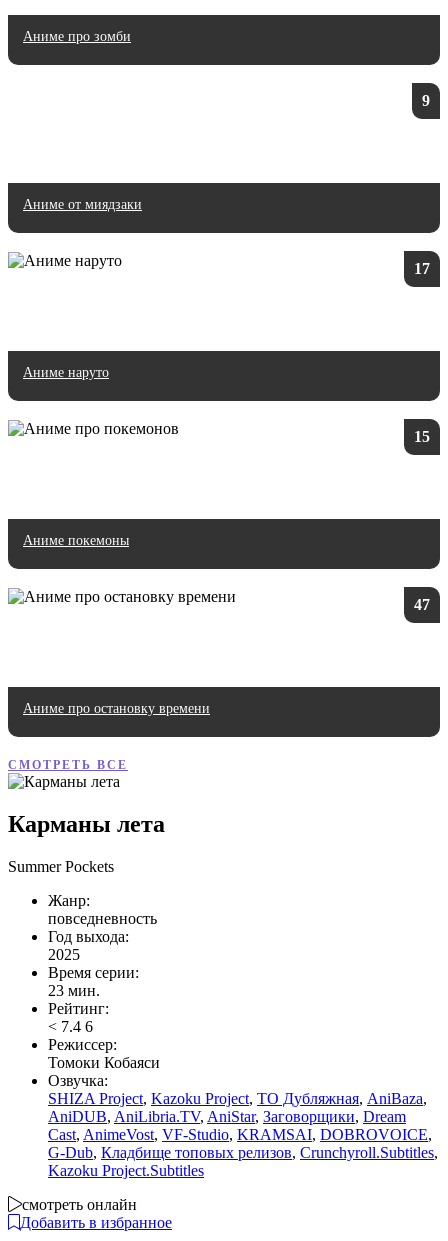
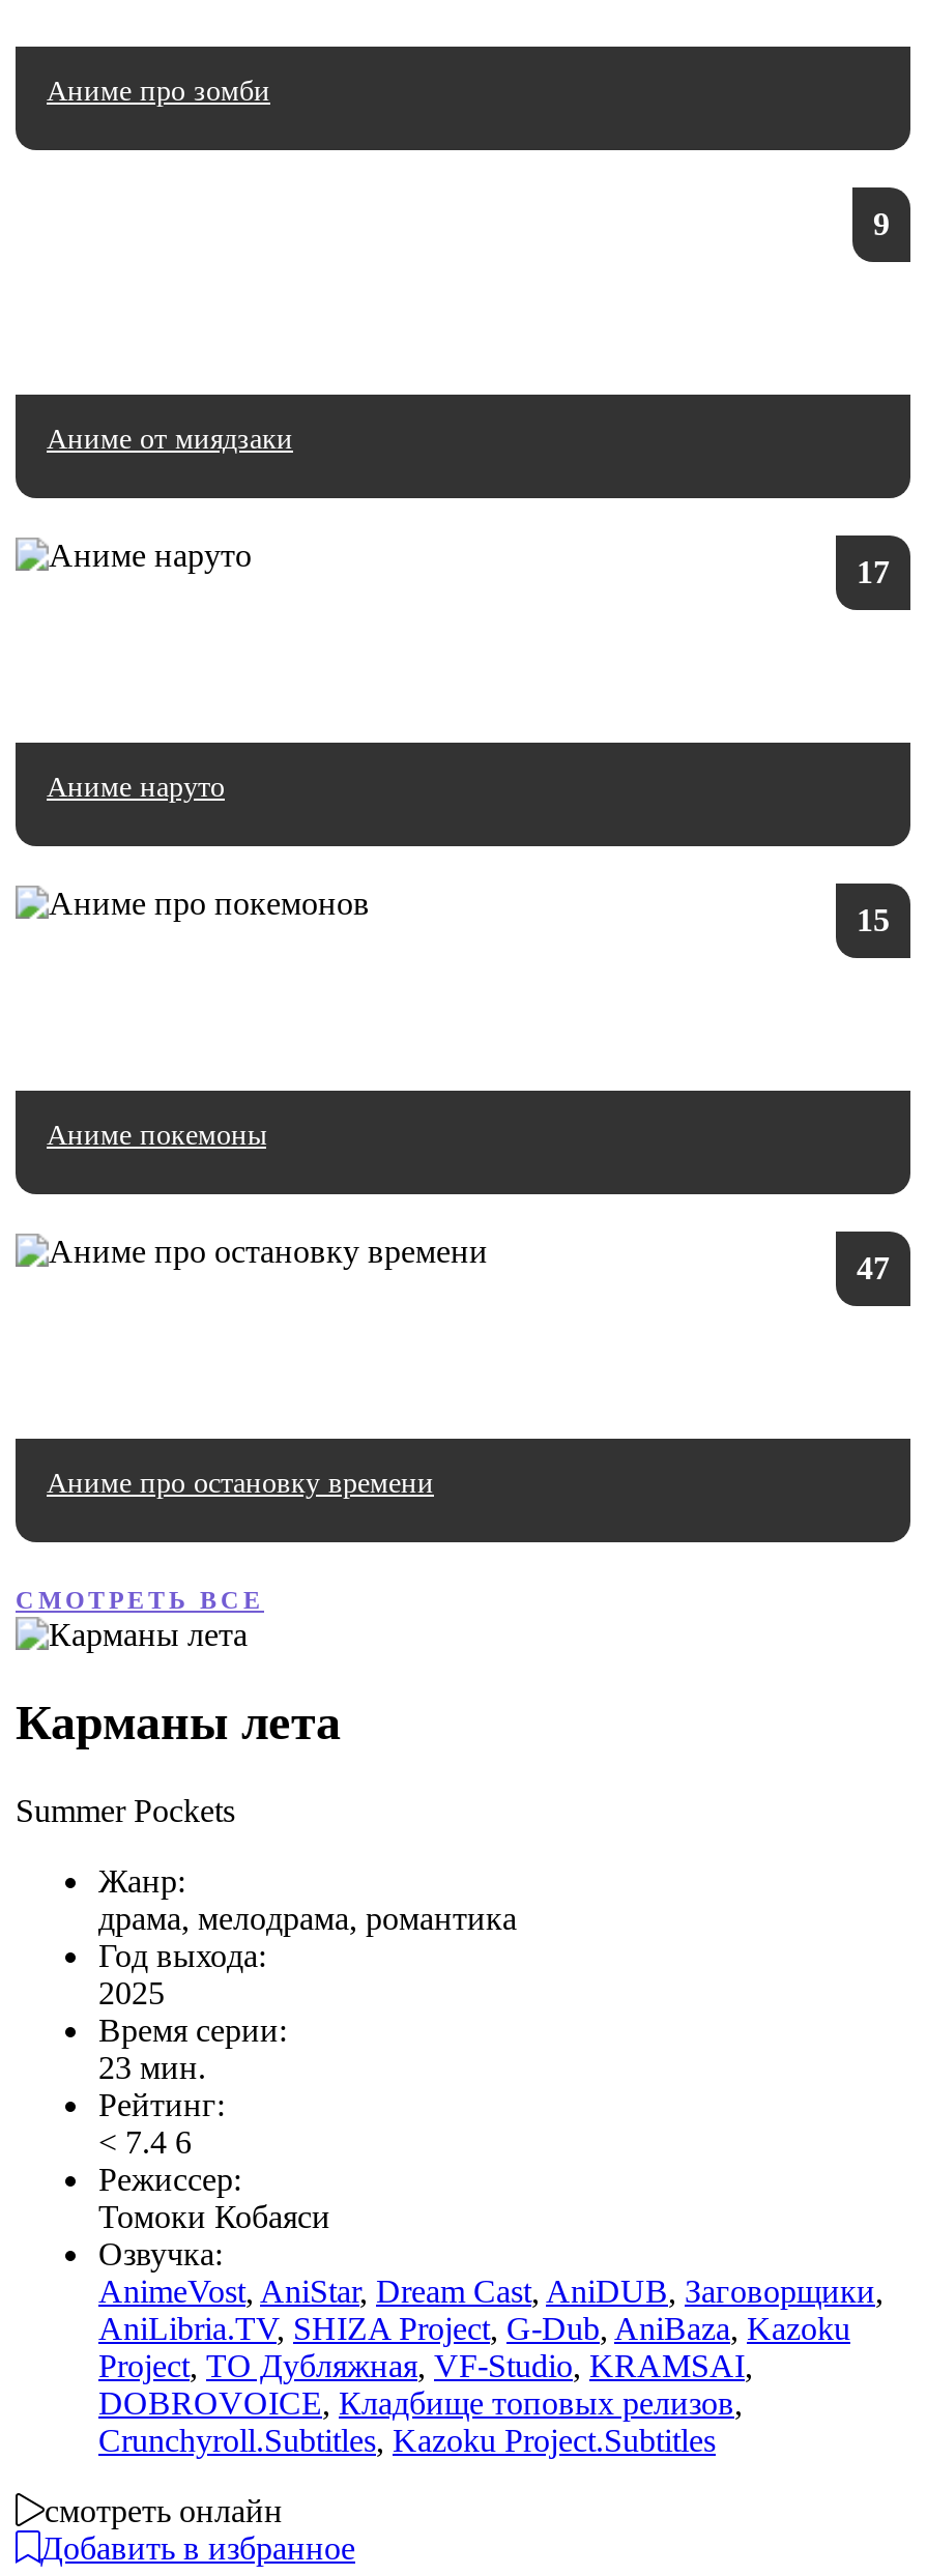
- повседневность
+ драма, мелодрама, романтика

- SHIZA Project, Kazoku Project, ТО Дубляжная, AniBaza,
- AniDUB, AniLibria.TV, AniStar, Заговорщики, Dream
- Cast, AnimeVost, VF-Studio, KRAMSAI, DOBROVOICE,
- G-Dub, Кладбище топовых релизов, Crunchyroll.Subtitles,
- Kazoku Project.Subtitles
+ AnimeVost, AniStar, Dream Cast, AniDUB, Заговорщики,
+ AniLibria.TV, SHIZA Project, G-Dub, AniBaza, Kazoku
+ Project, ТО Дубляжная, VF-Studio, KRAMSAI,
+ DOBROVOICE, Кладбище топовых релизов,
+ Crunchyroll.Subtitles, Kazoku Project.Subtitles
